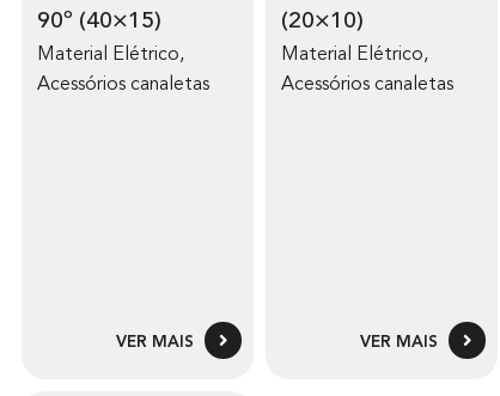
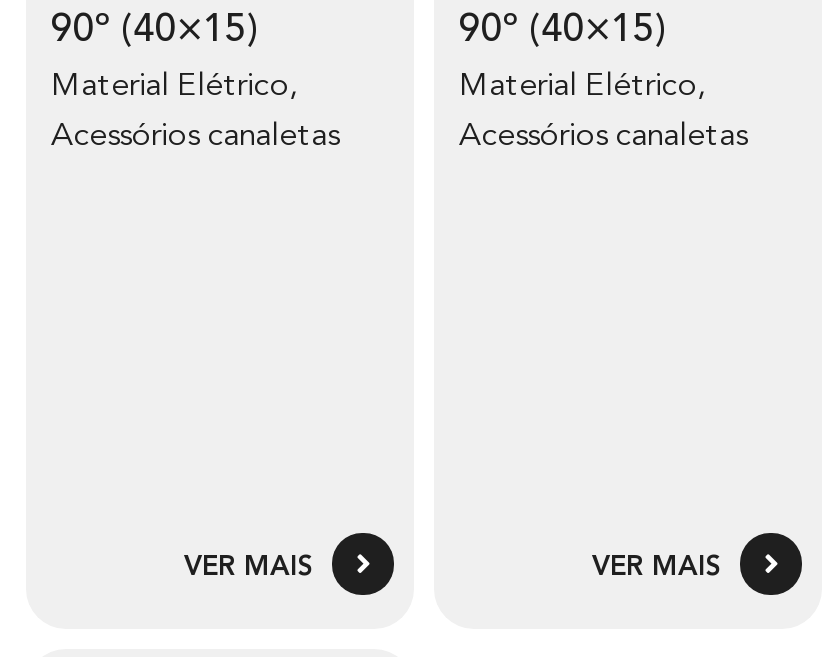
- (20×10)
+ 90º (40×15)
